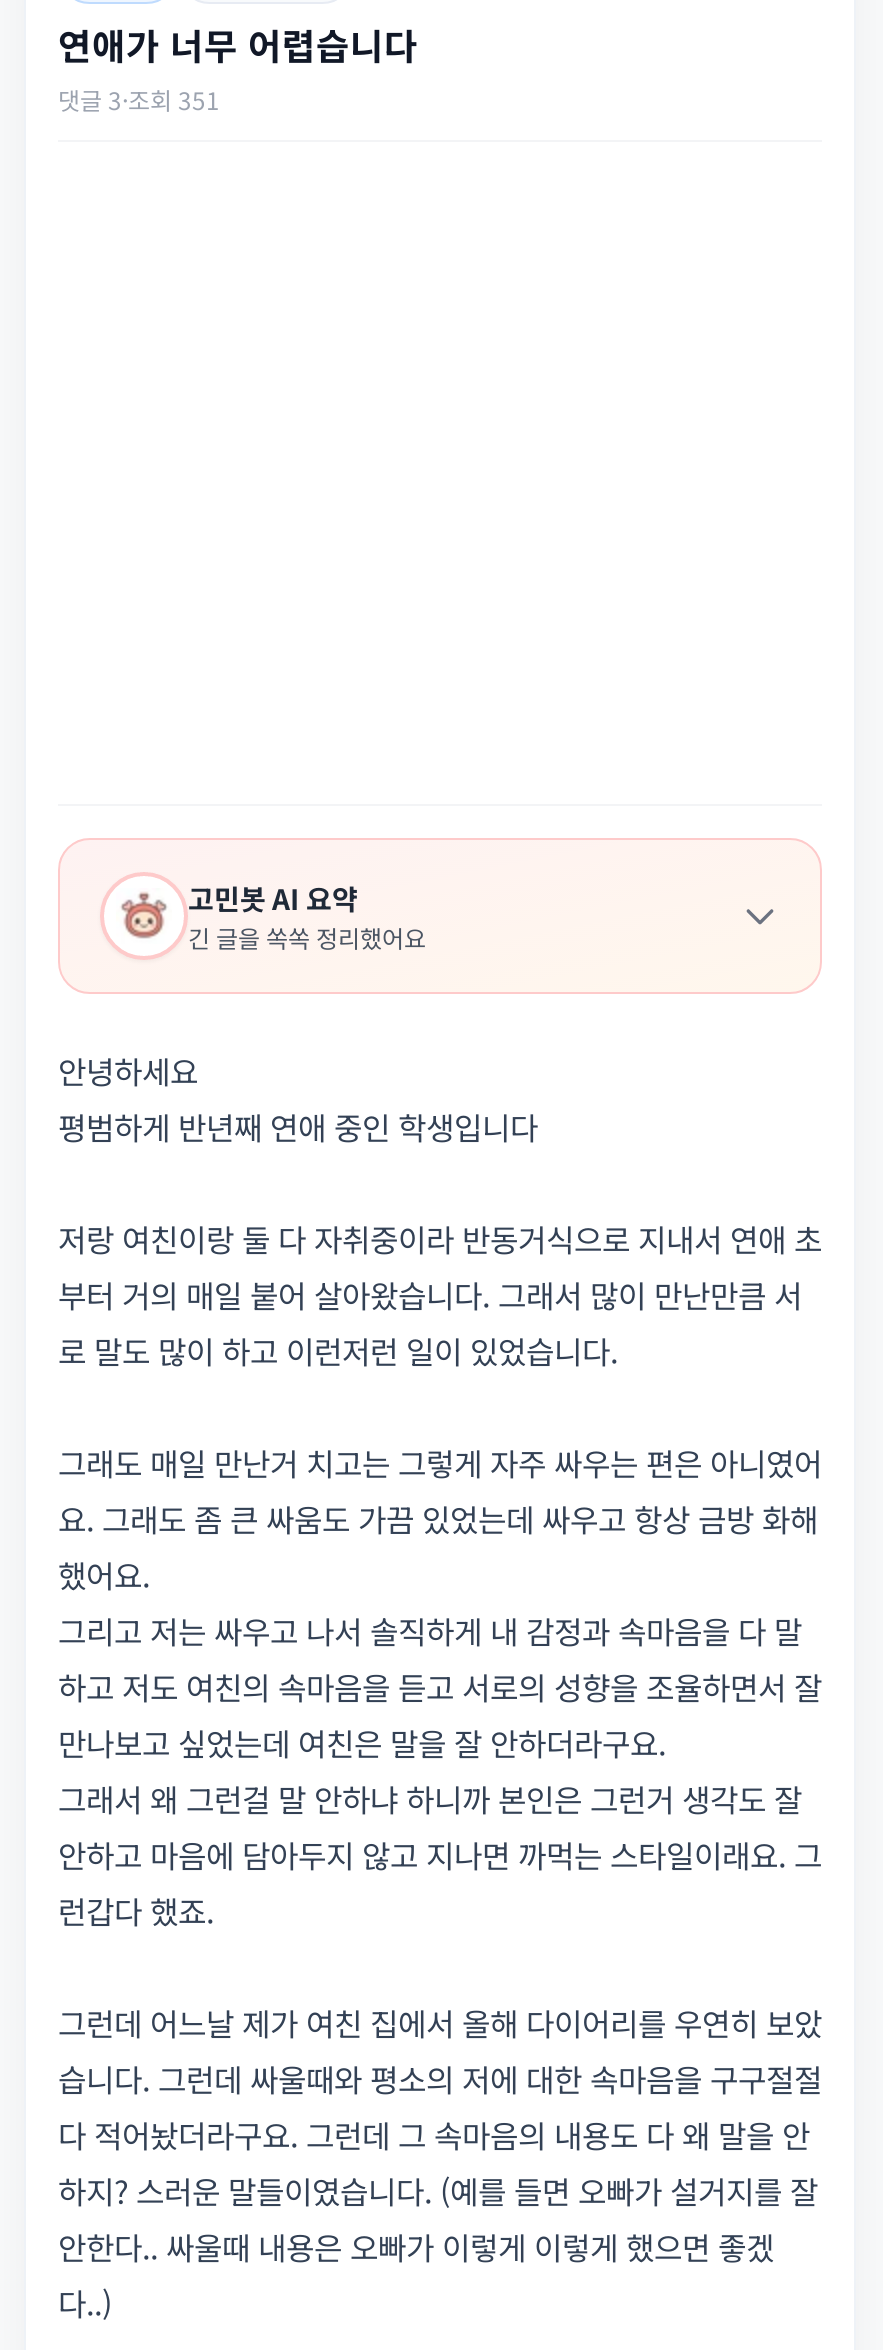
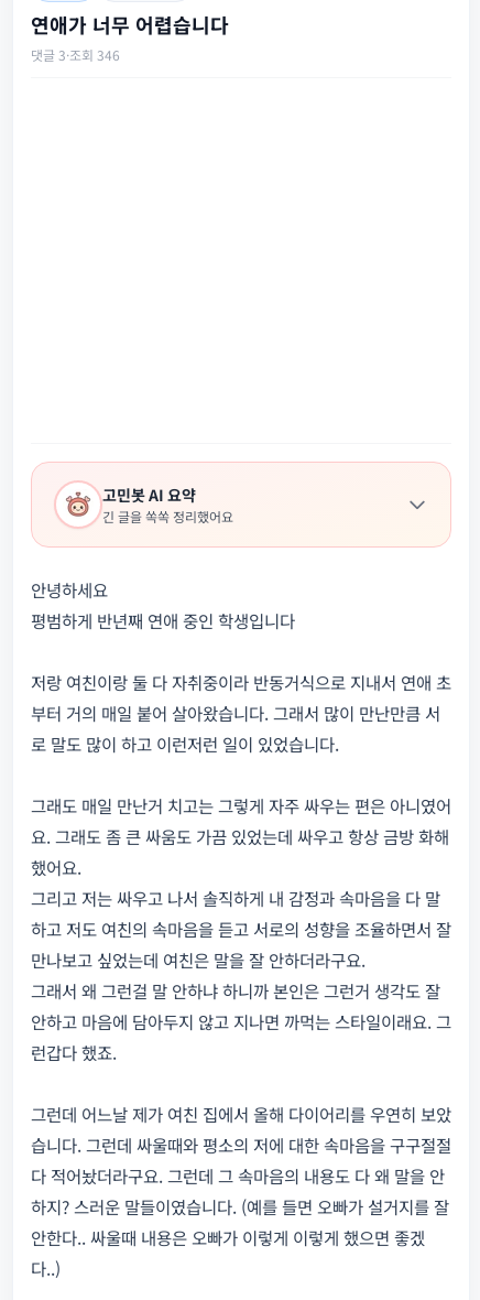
- 댓글 3·조회 351
+ 댓글 3·조회 346
